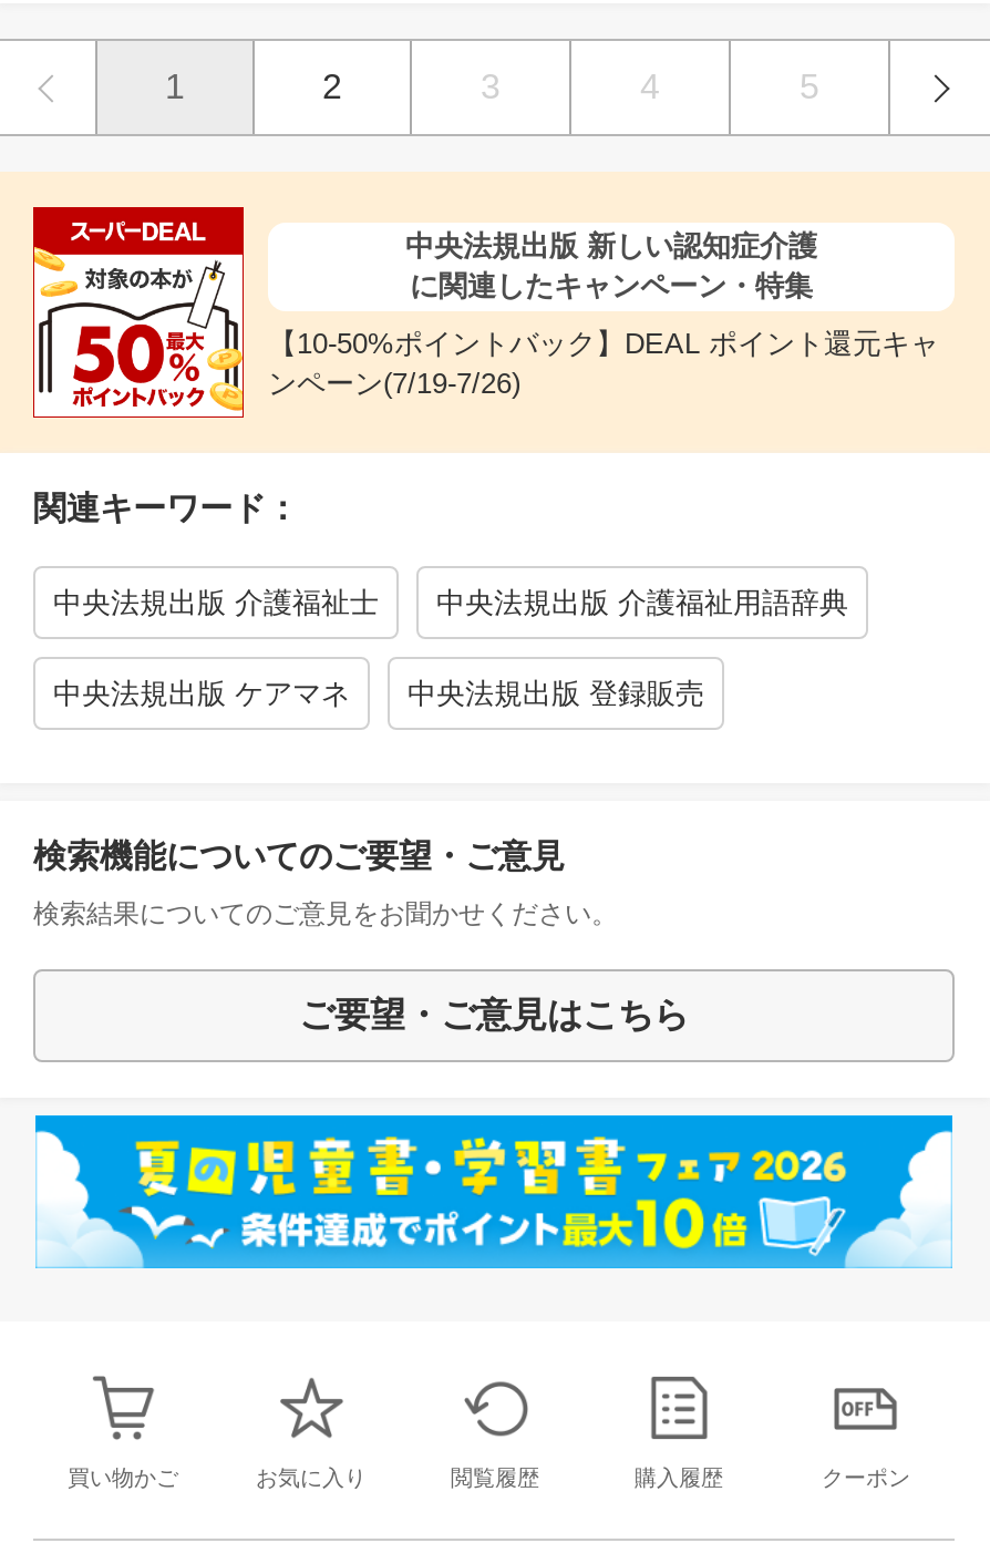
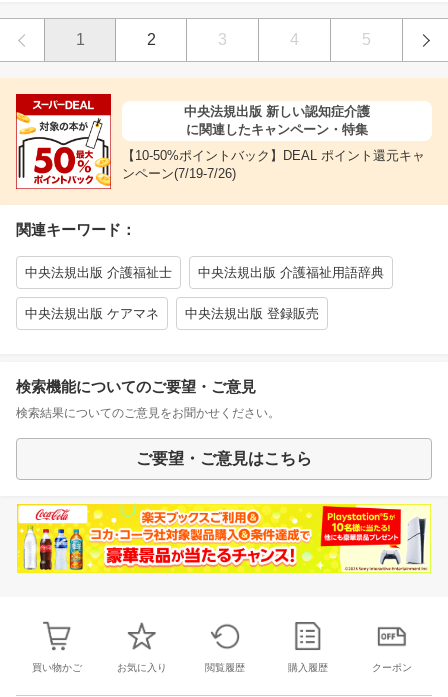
- [image]
+ [image]
